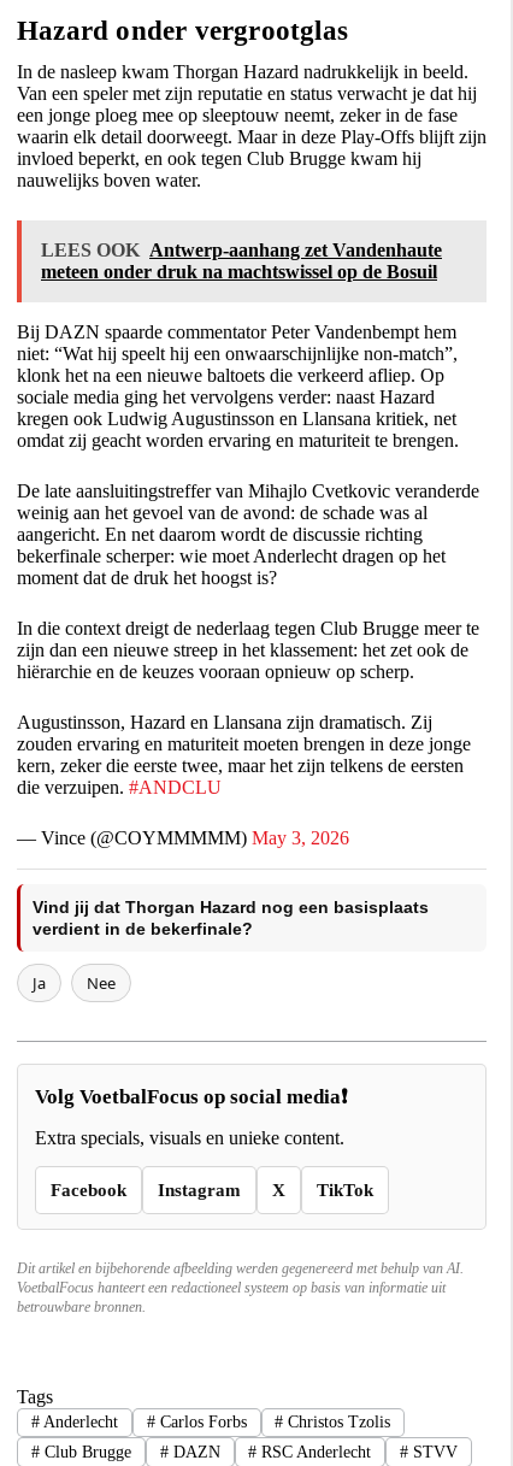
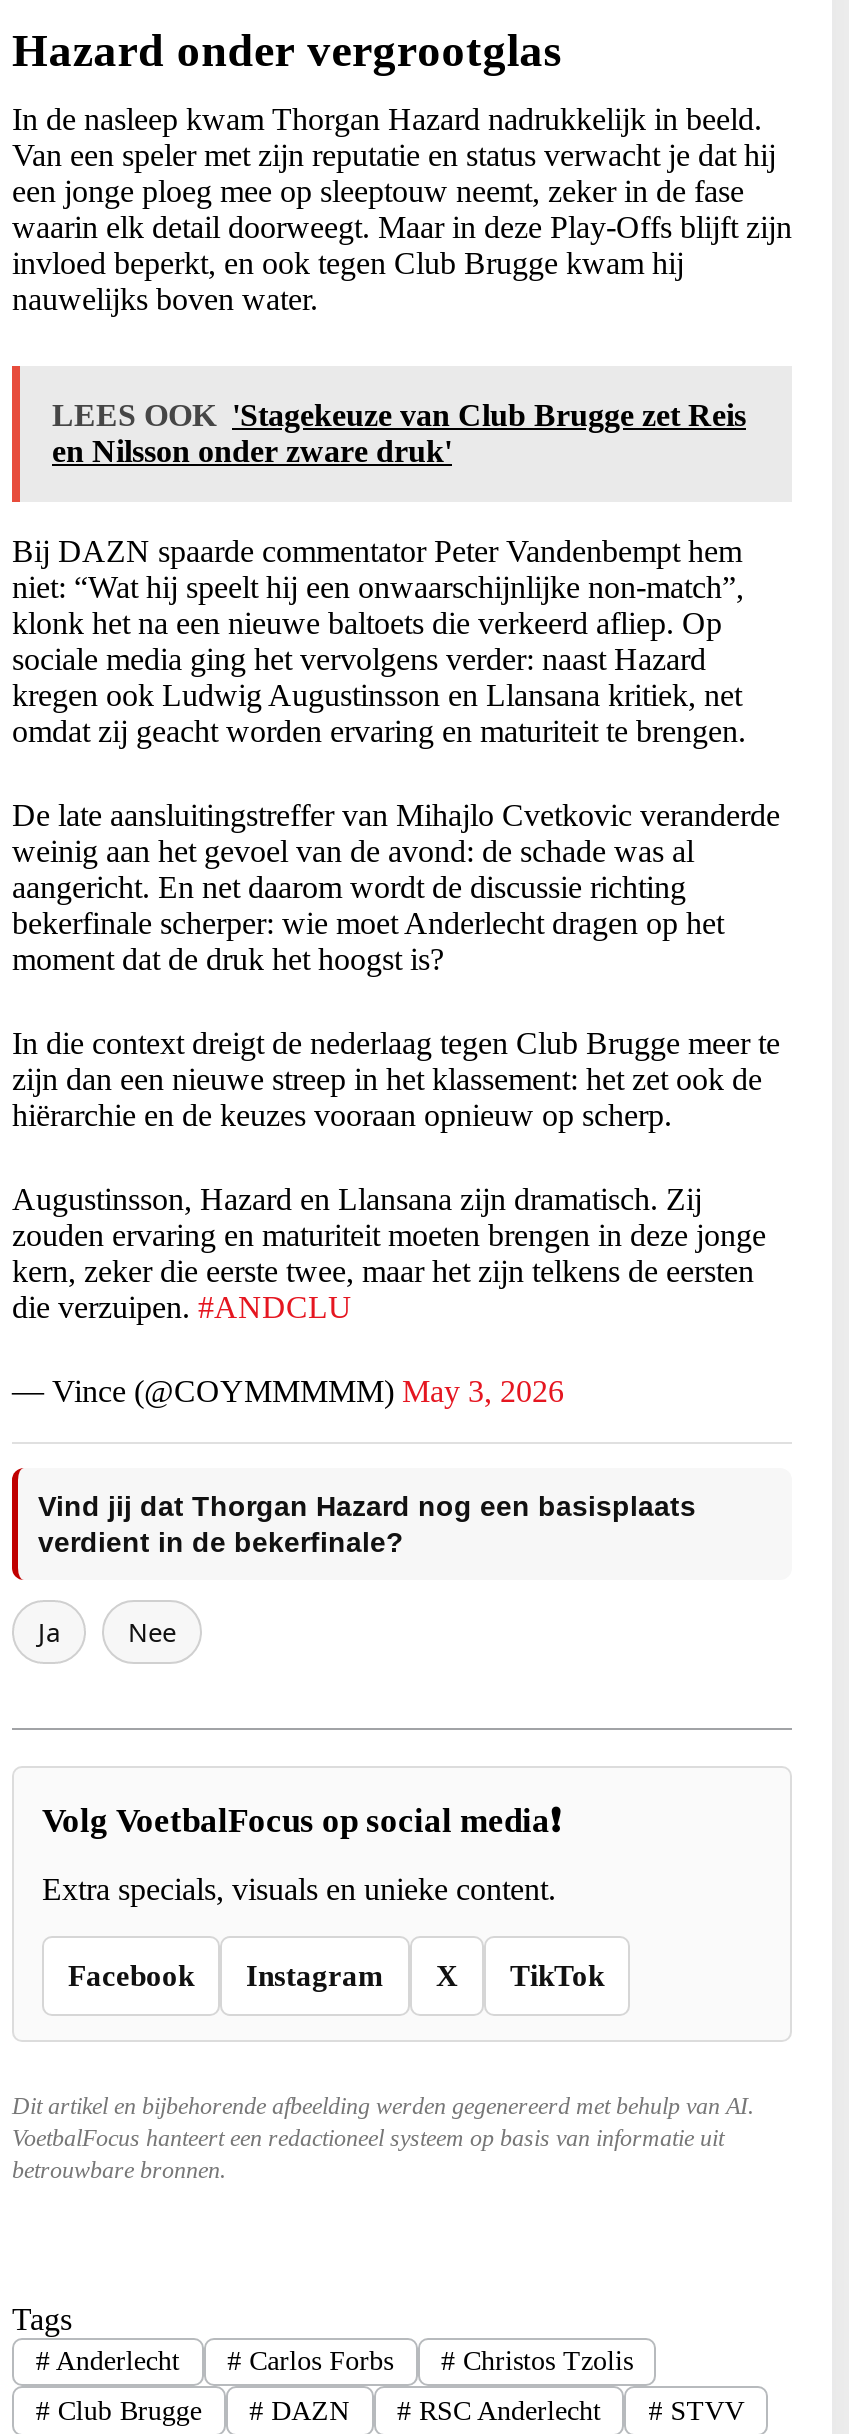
- LEES OOK Antwerp-aanhang zet Vandenhaute
- meteen onder druk na machtswissel op de Bosuil
+ LEES OOK 'Stagekeuze van Club Brugge zet Reis
+ en Nilsson onder zware druk'
